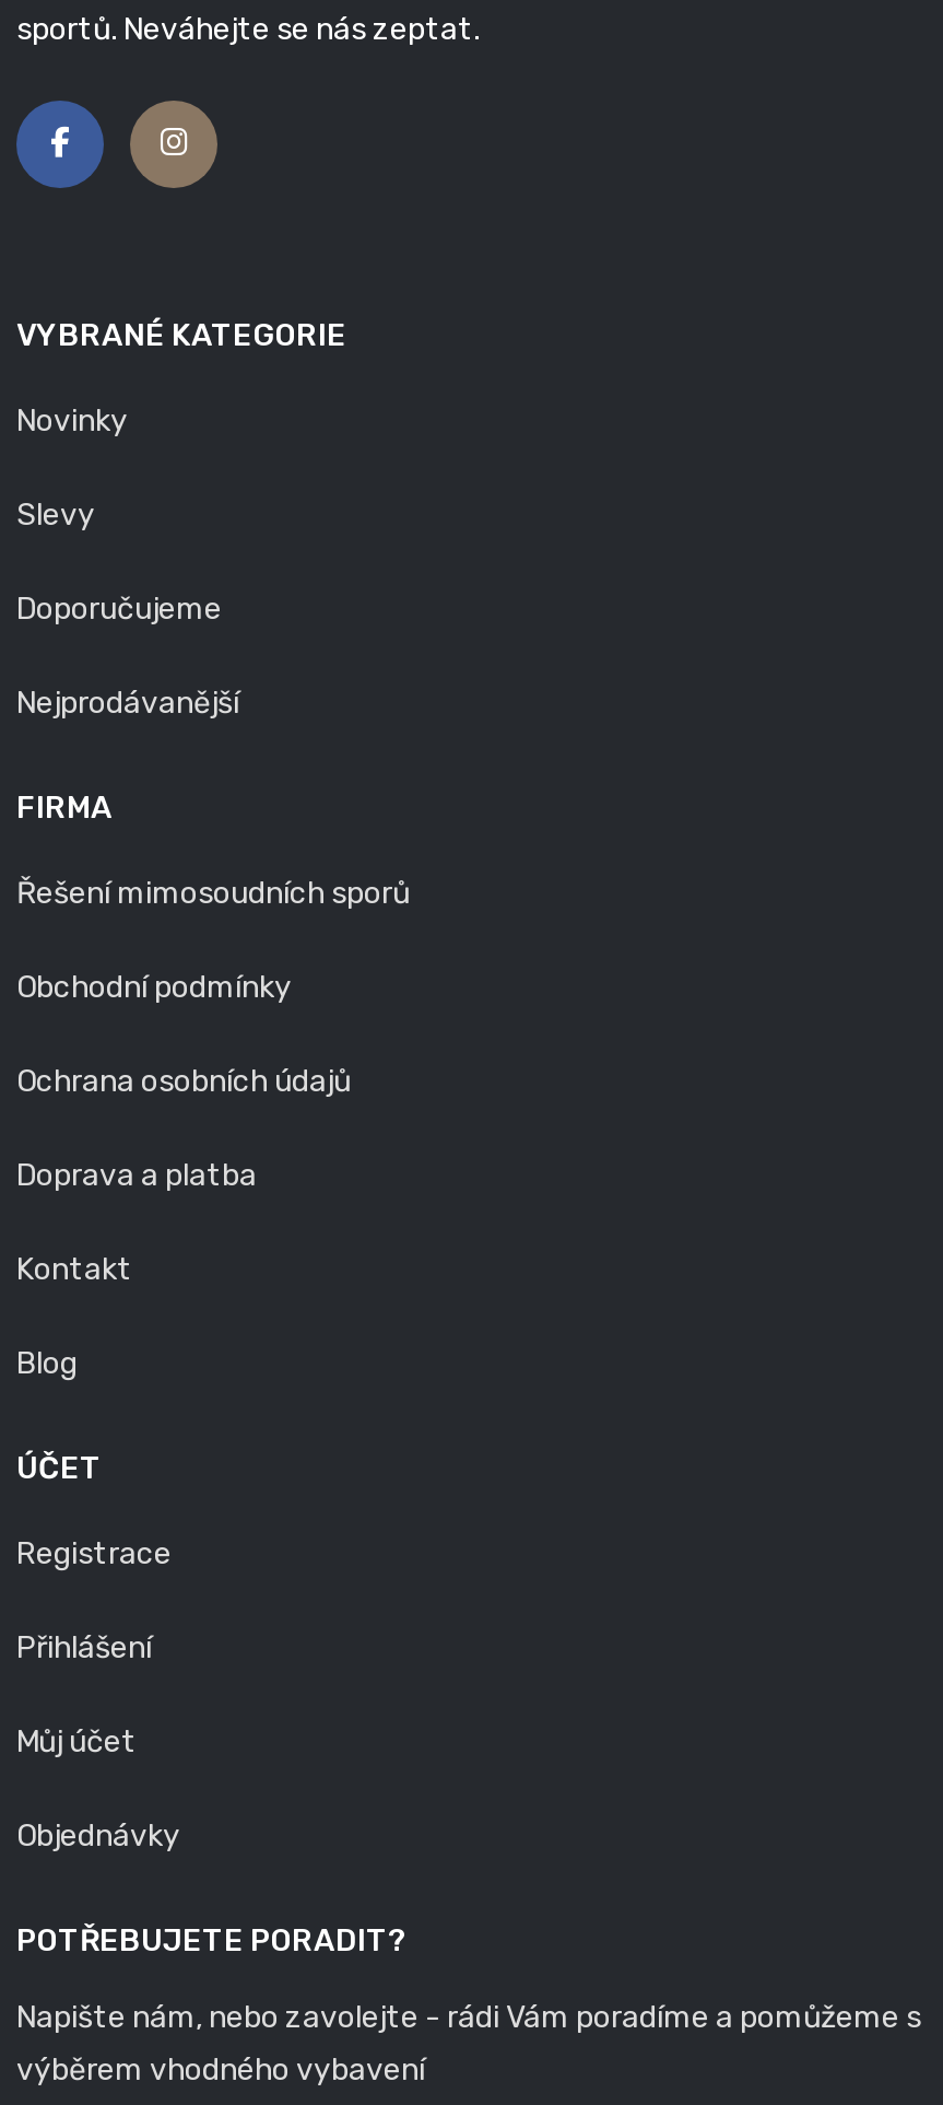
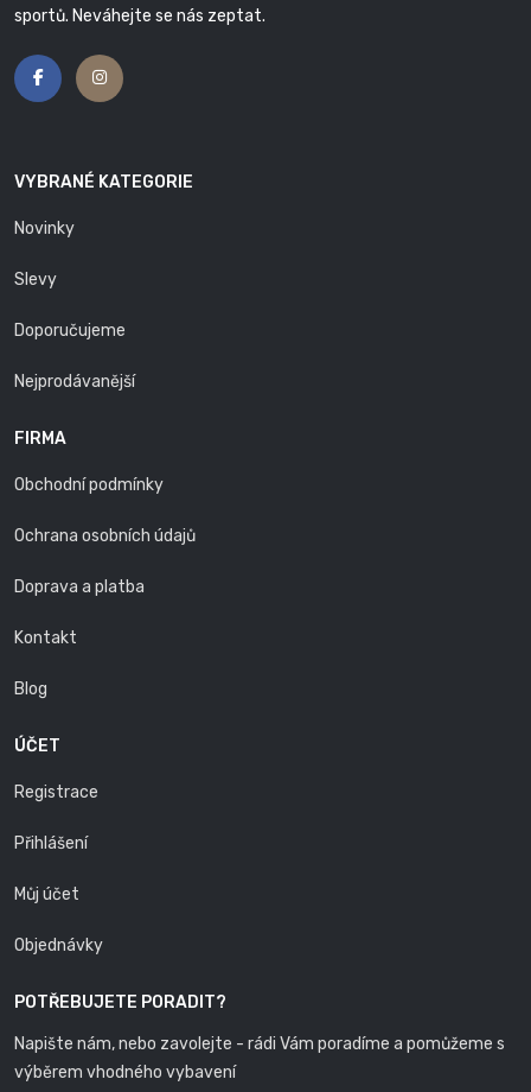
- Řešení mimosoudních sporů
